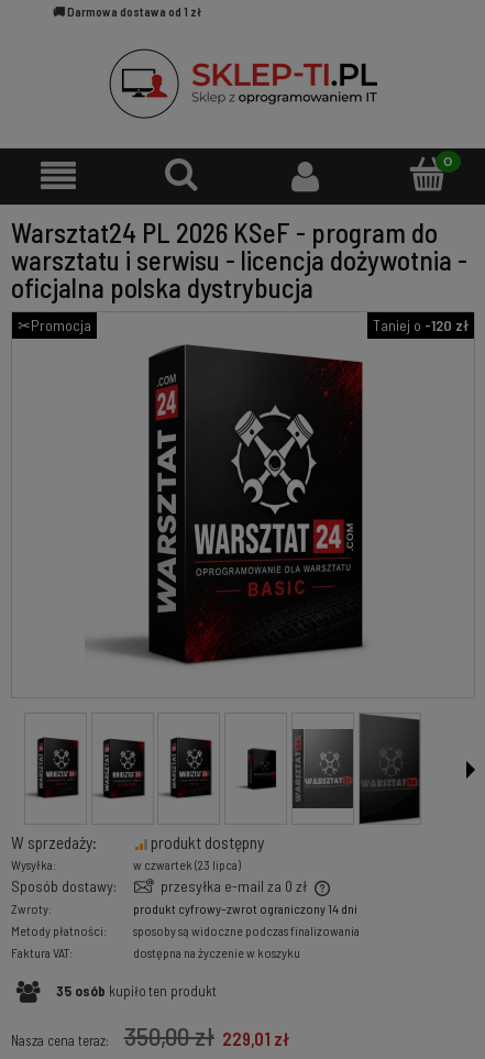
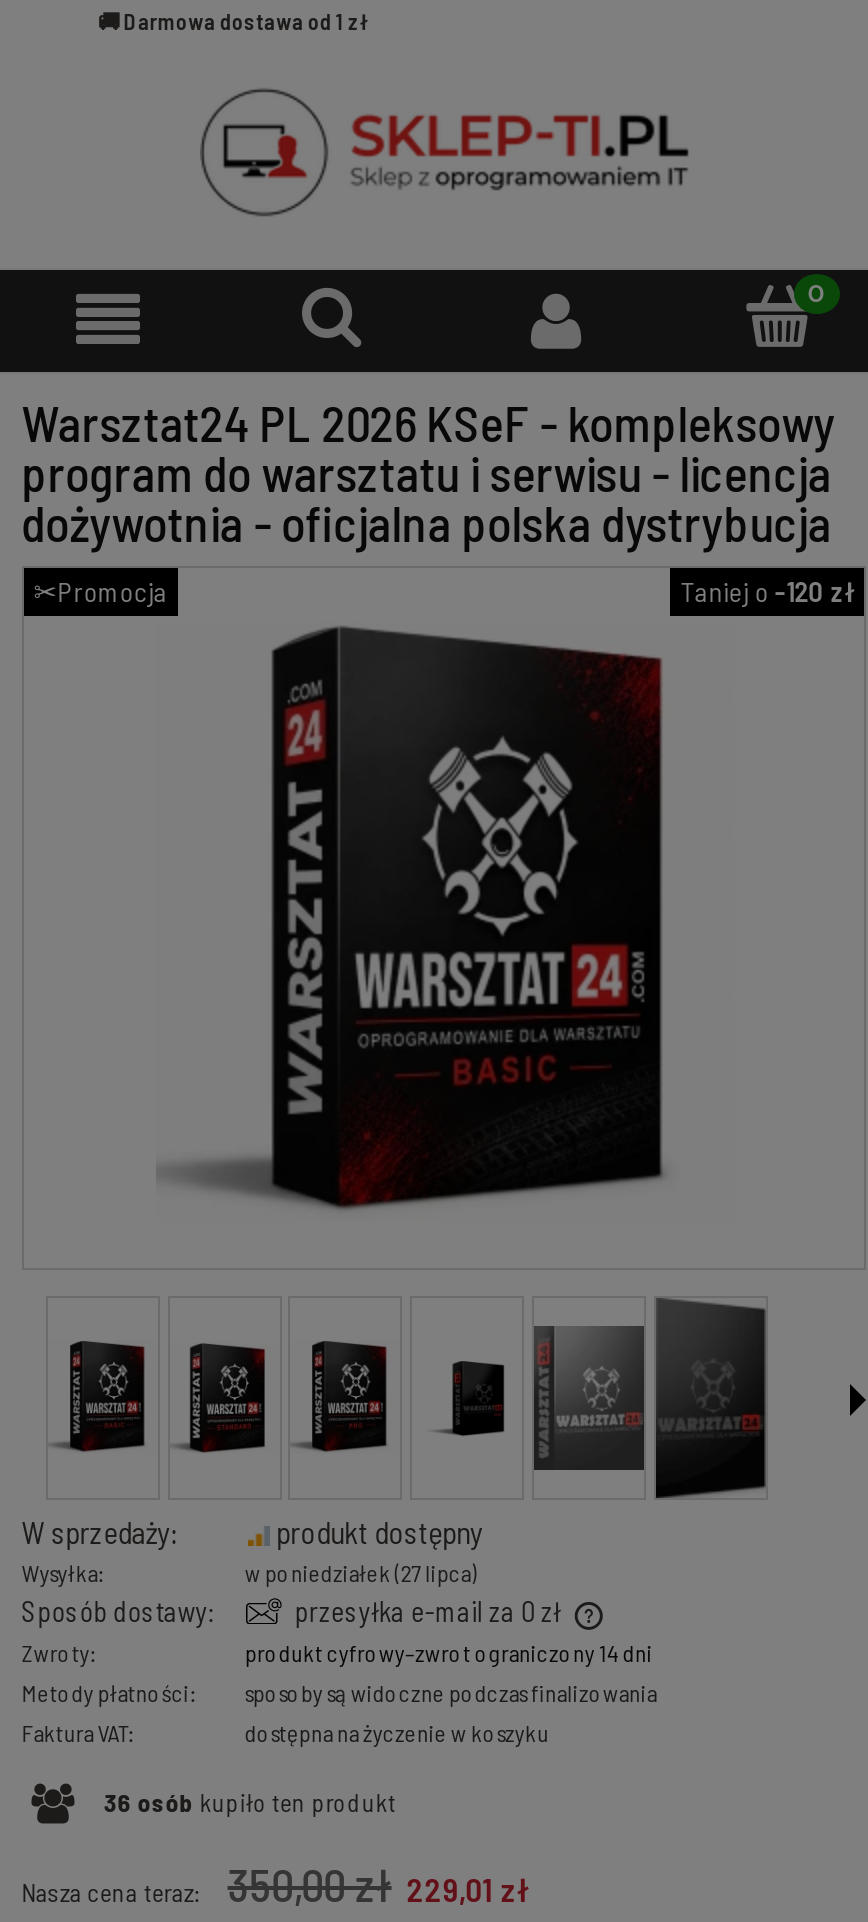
- Warsztat24 PL 2026 KSeF - program do
- warsztatu i serwisu - licencja dożywotnia -
- oficjalna polska dystrybucja
+ Warsztat24 PL 2026 KSeF - kompleksowy
+ program do warsztatu i serwisu - licencja
+ dożywotnia - oficjalna polska dystrybucja

- w czwartek (23 lipca)
+ w poniedziałek (27 lipca)

- 35 osób kupiło ten produkt
+ 36 osób kupiło ten produkt
